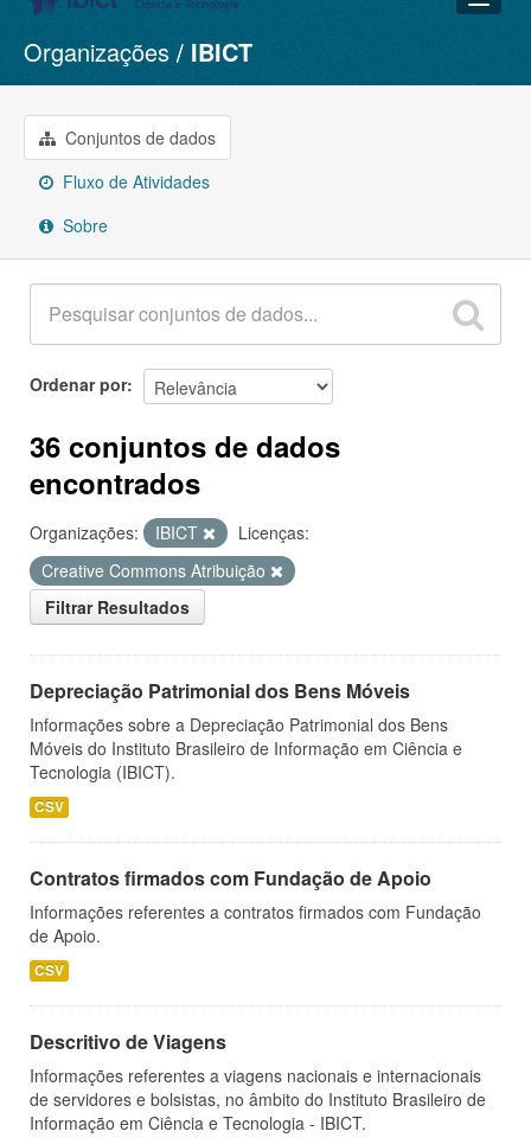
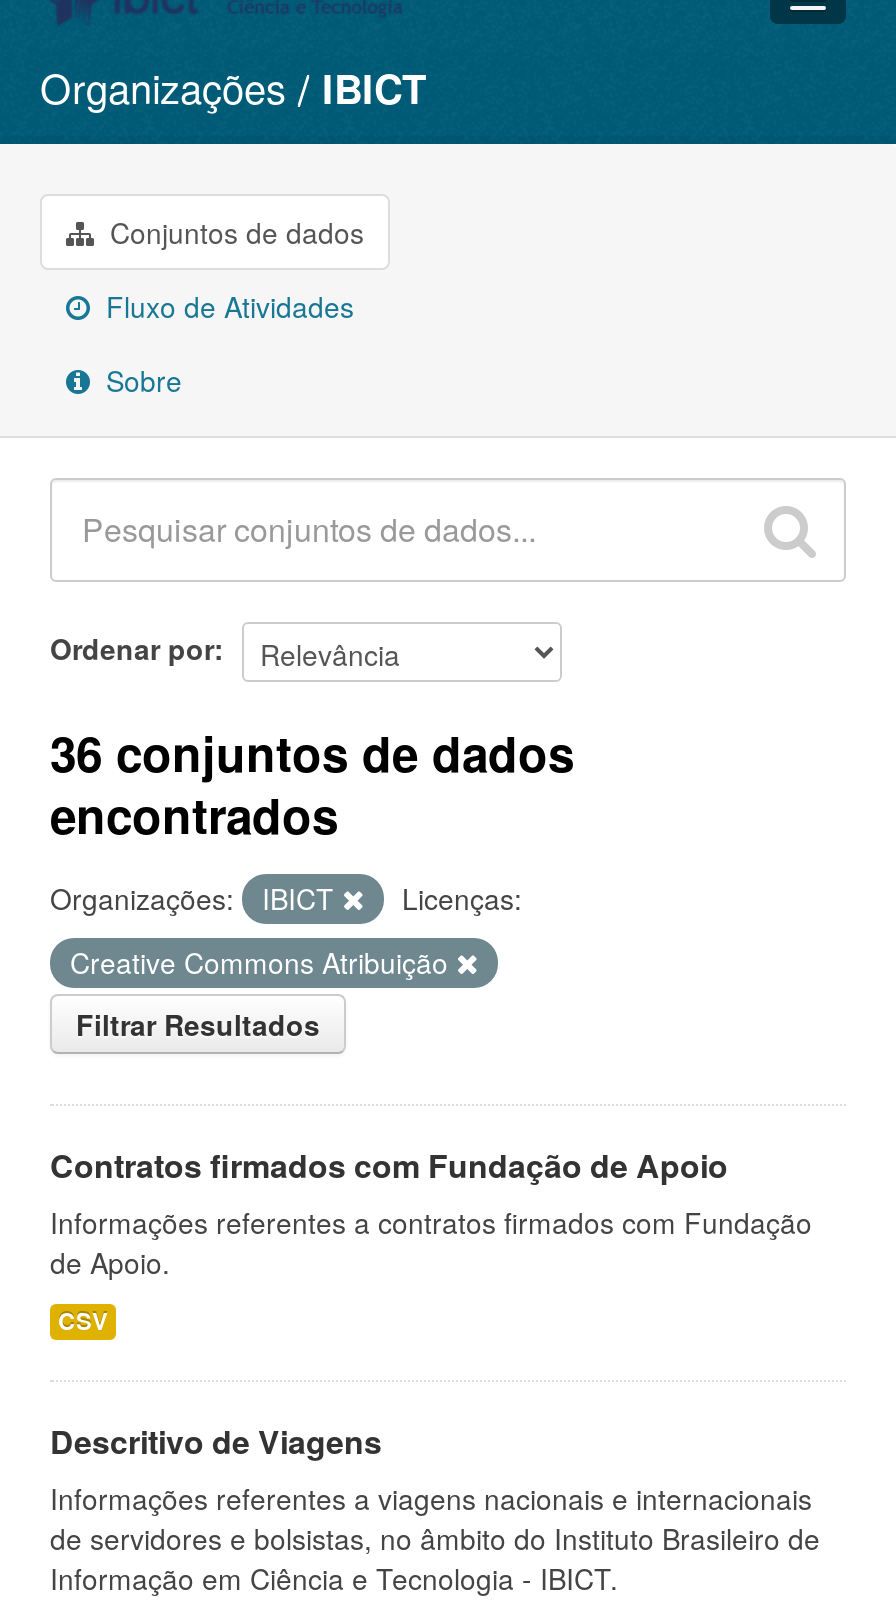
- Depreciação Patrimonial dos Bens Móveis
- Informações sobre a Depreciação Patrimonial dos Bens
- Móveis do Instituto Brasileiro de Informação em Ciência e
- Tecnologia (IBICT).
- CSV
